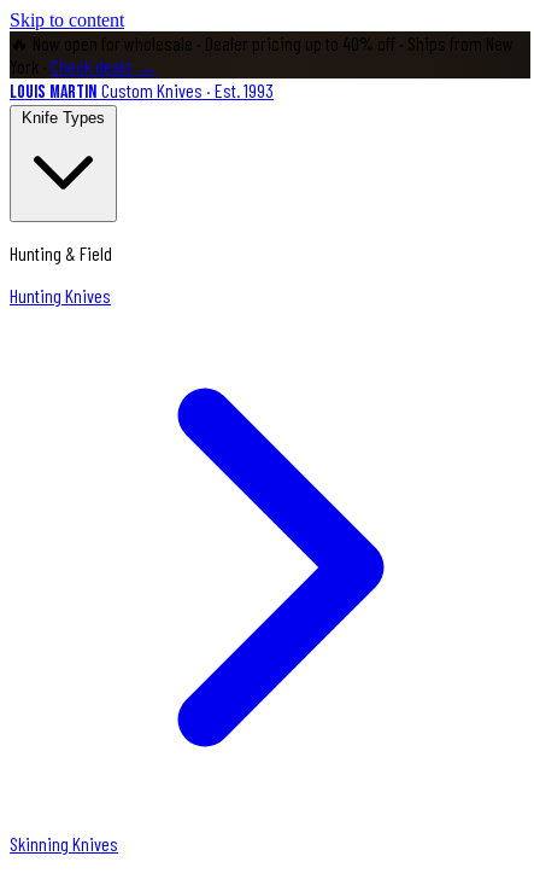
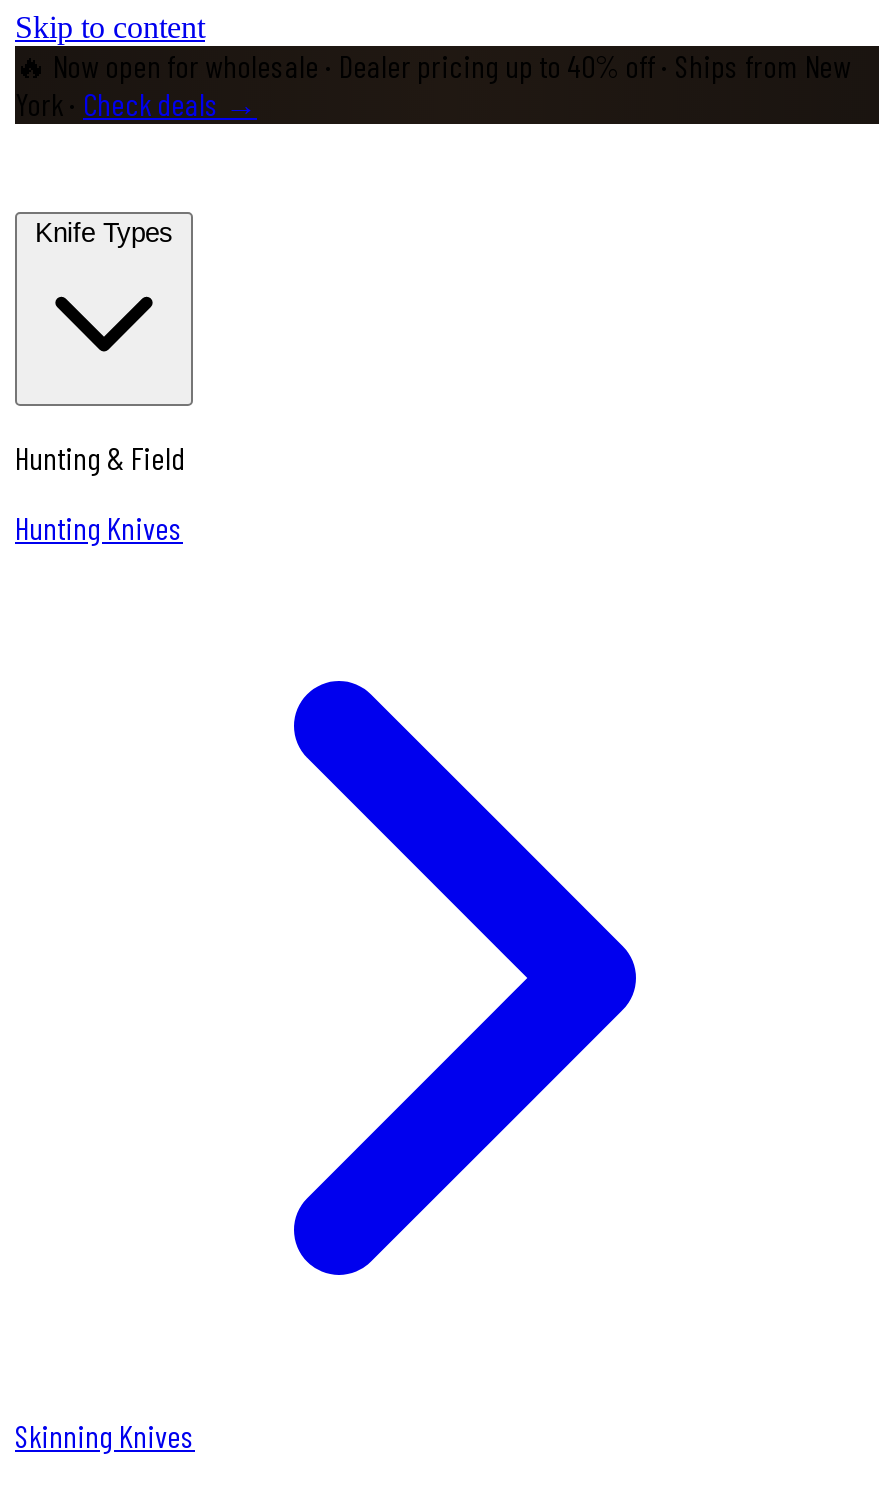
- Louis Martin Custom Knives · Est. 1993
